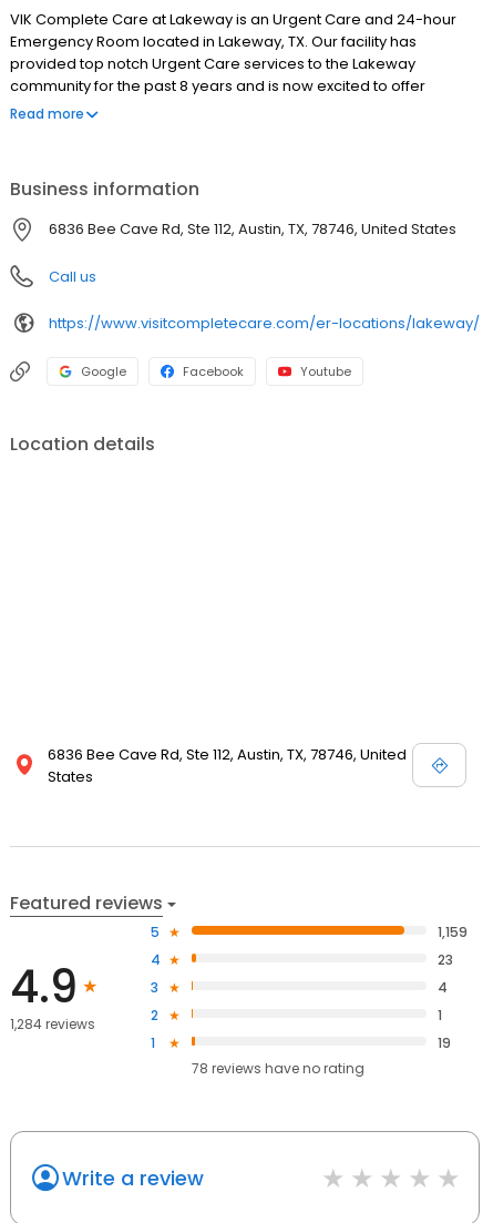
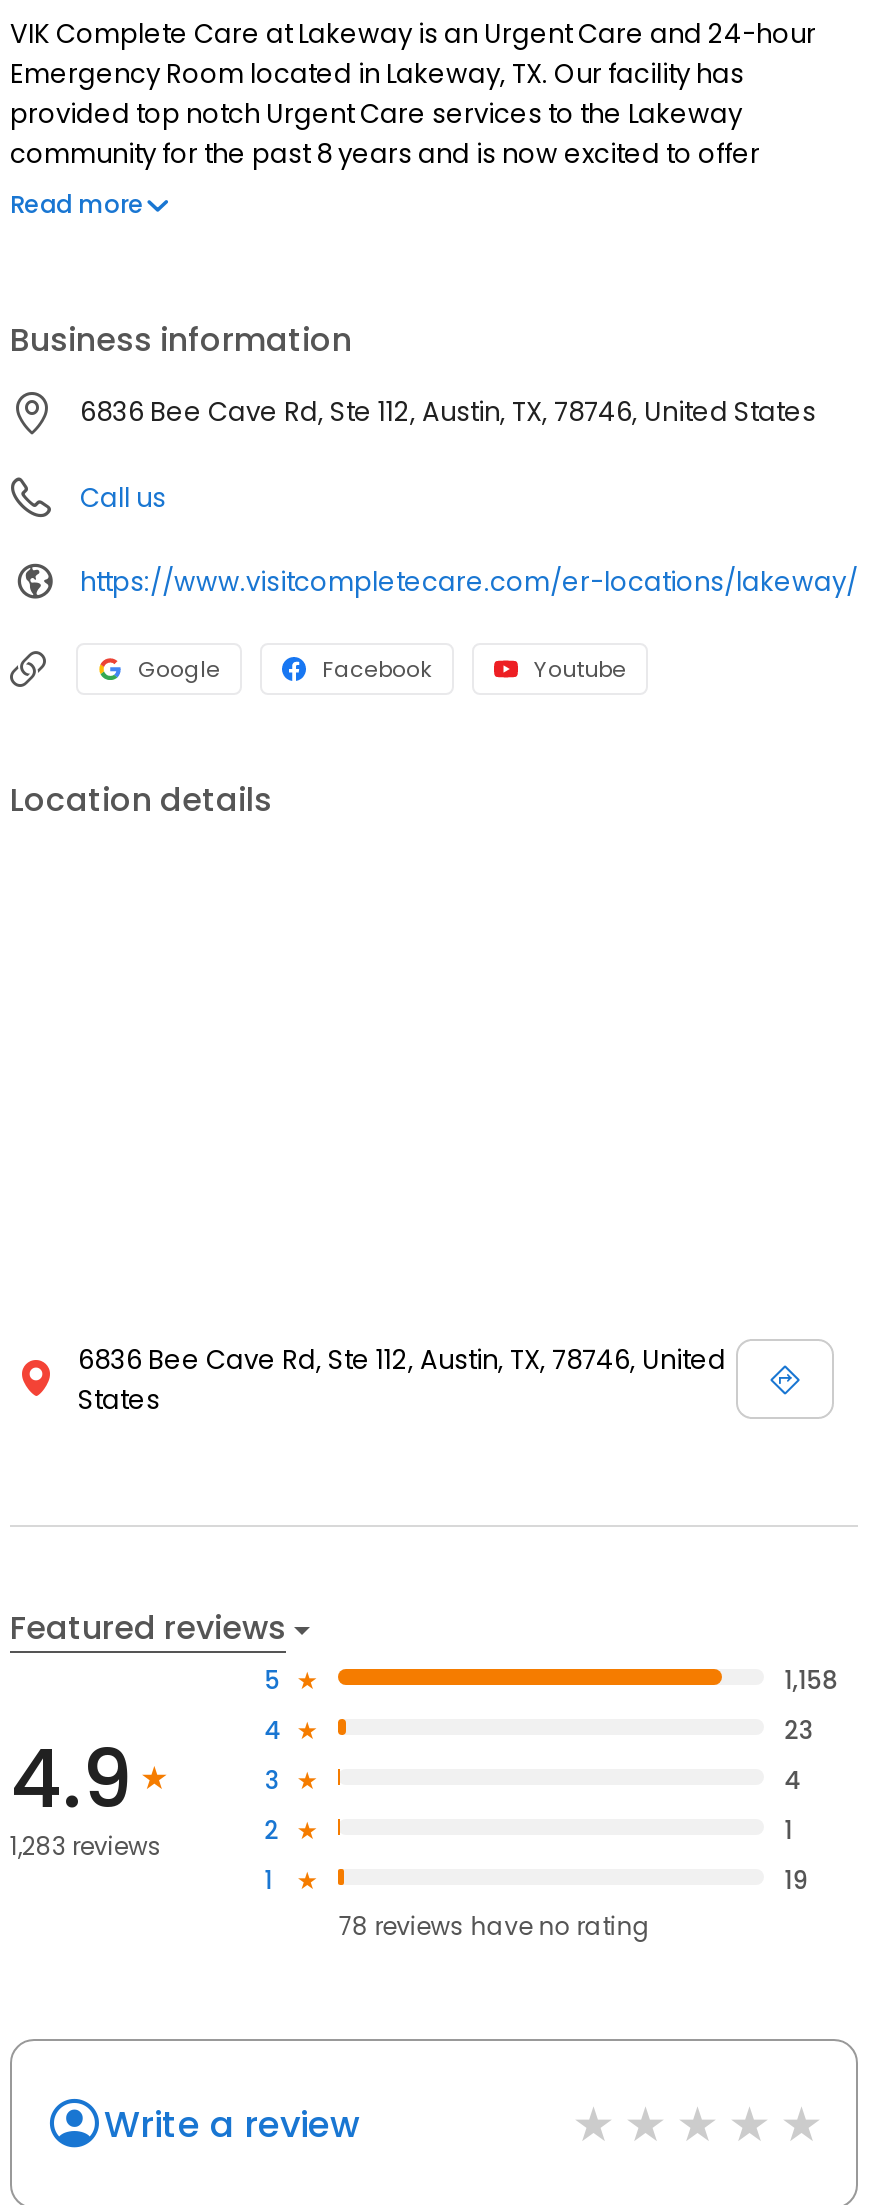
- 1,159
+ 1,158

- 1,284 reviews
+ 1,283 reviews
